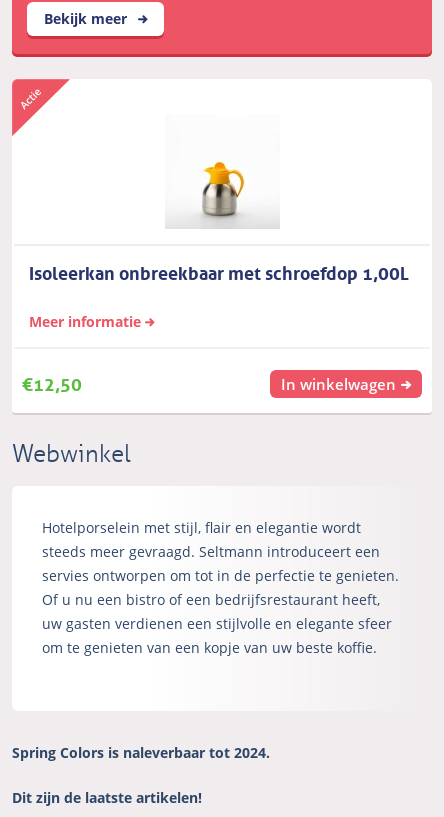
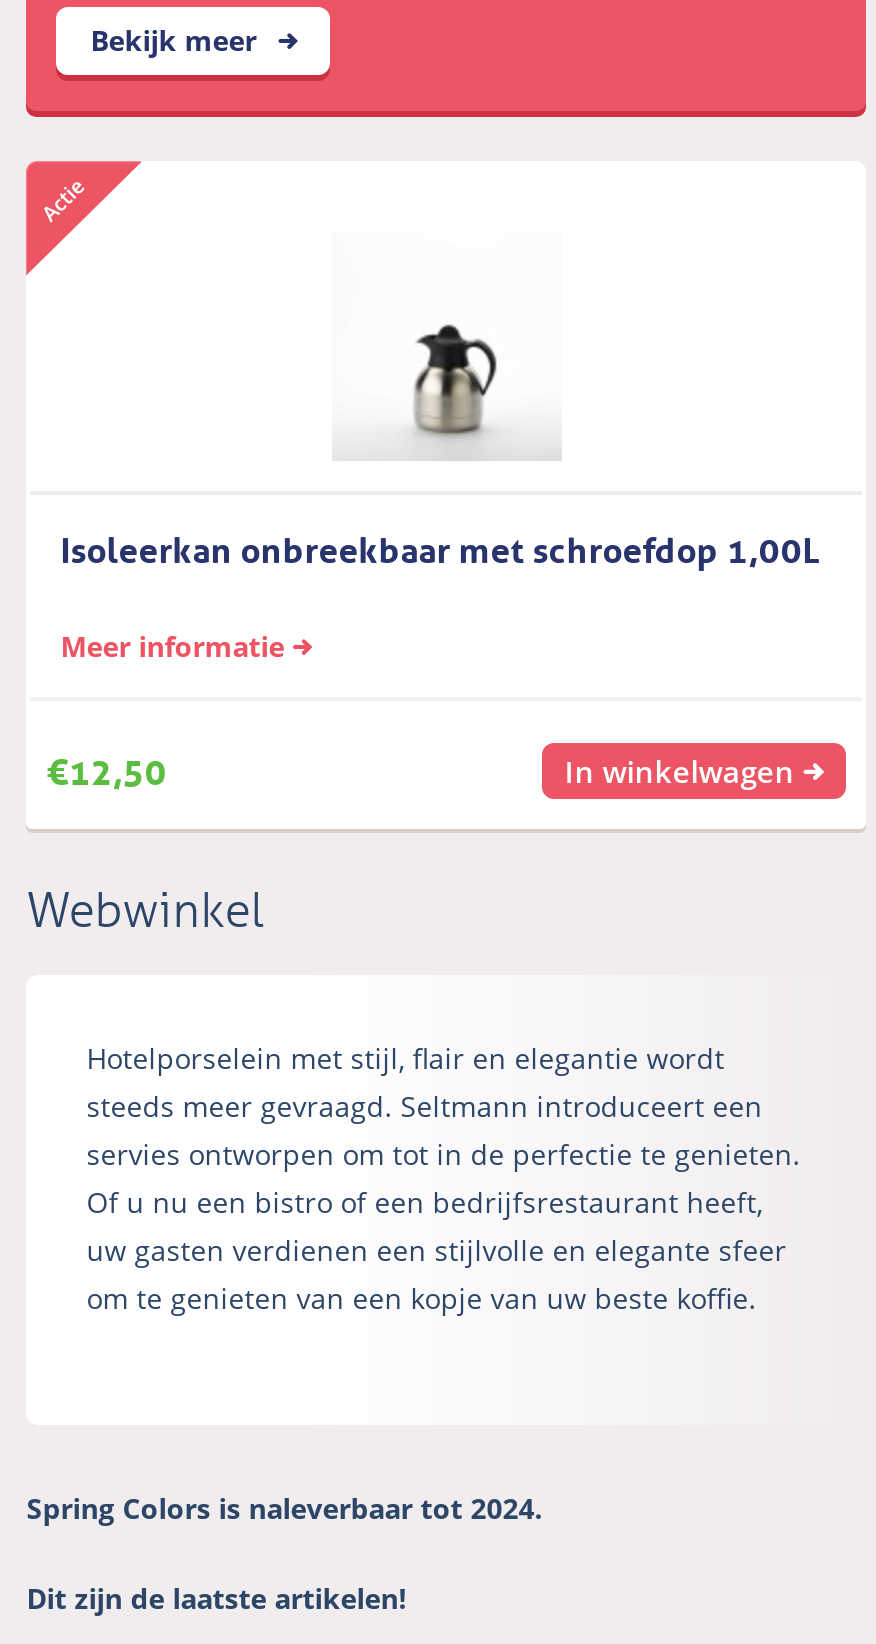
- [image]
+ [image]
